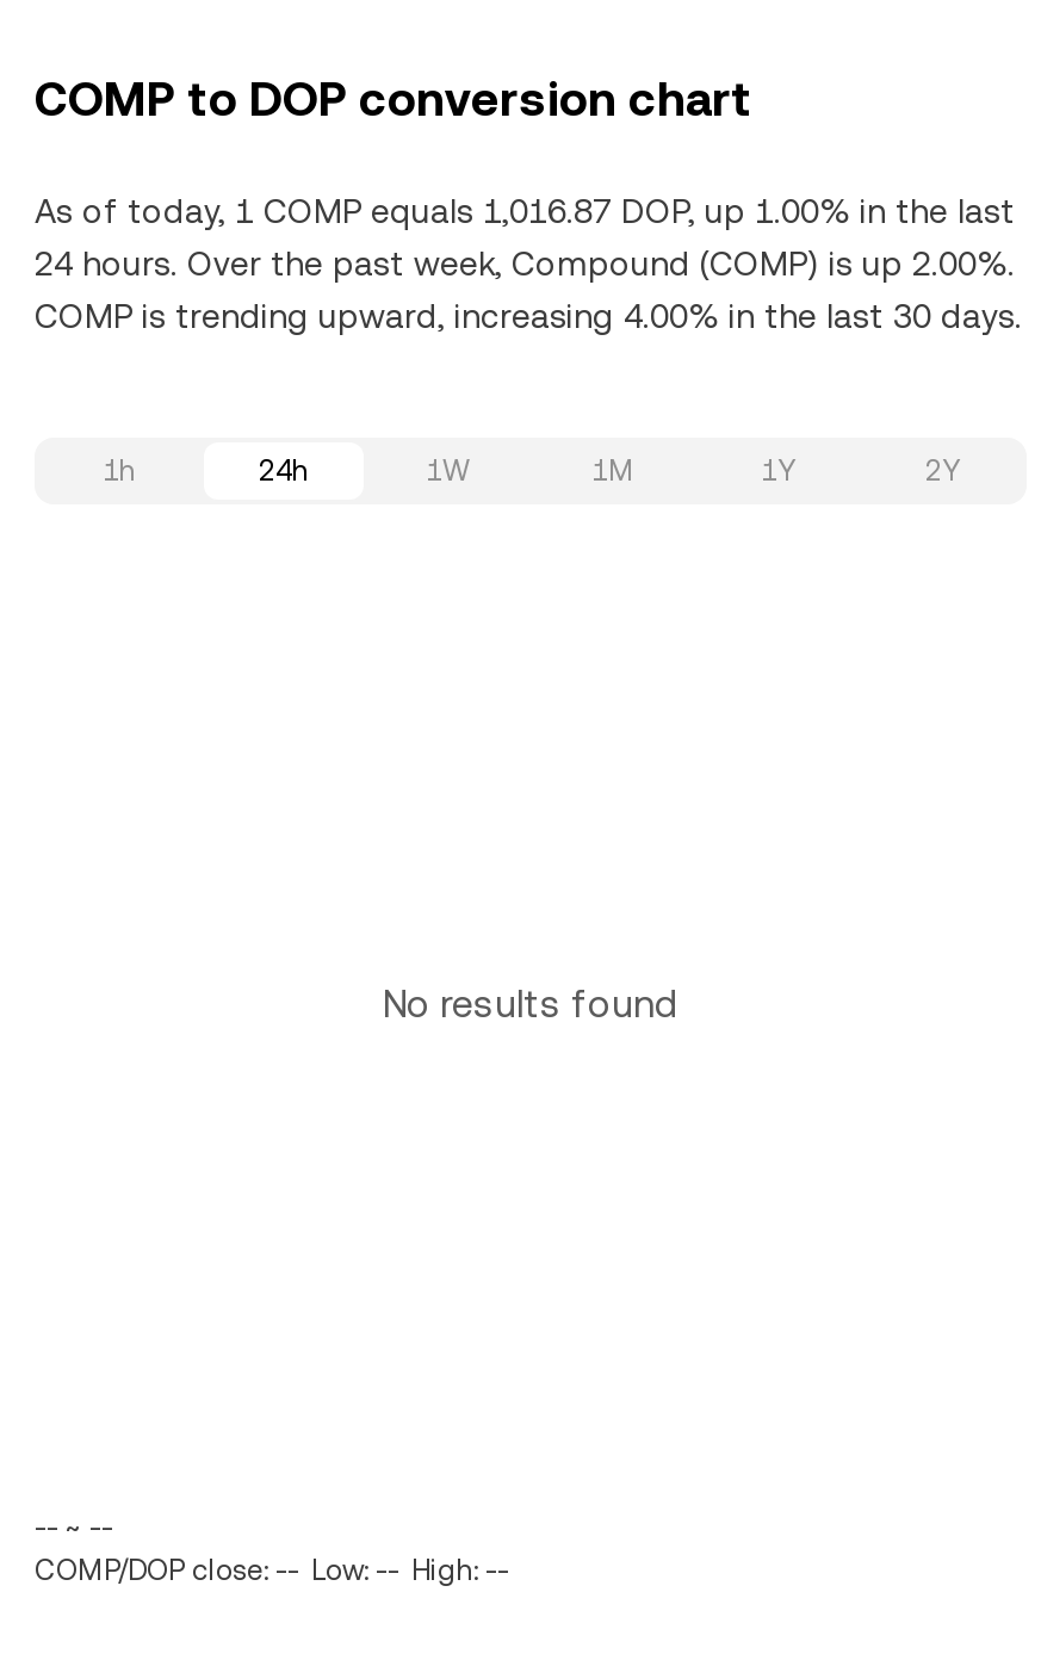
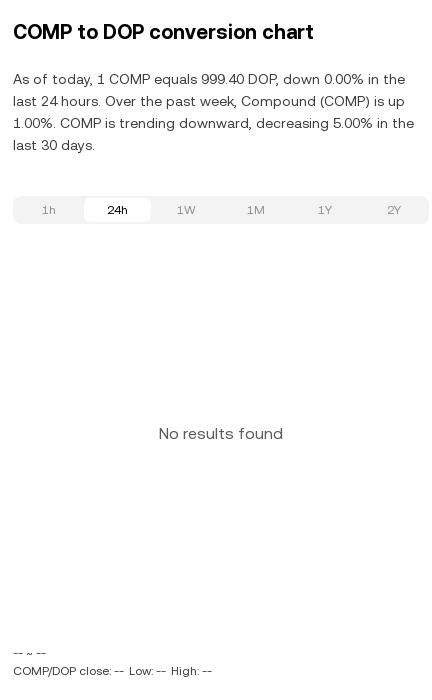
- As of today, 1 COMP equals 1,016.87 DOP, up 1.00% in the last
- 24 hours. Over the past week, Compound (COMP) is up 2.00%.
- COMP is trending upward, increasing 4.00% in the last 30 days.
+ As of today, 1 COMP equals 999.40 DOP, down 0.00% in the
+ last 24 hours. Over the past week, Compound (COMP) is up
+ 1.00%. COMP is trending downward, decreasing 5.00% in the
+ last 30 days.
